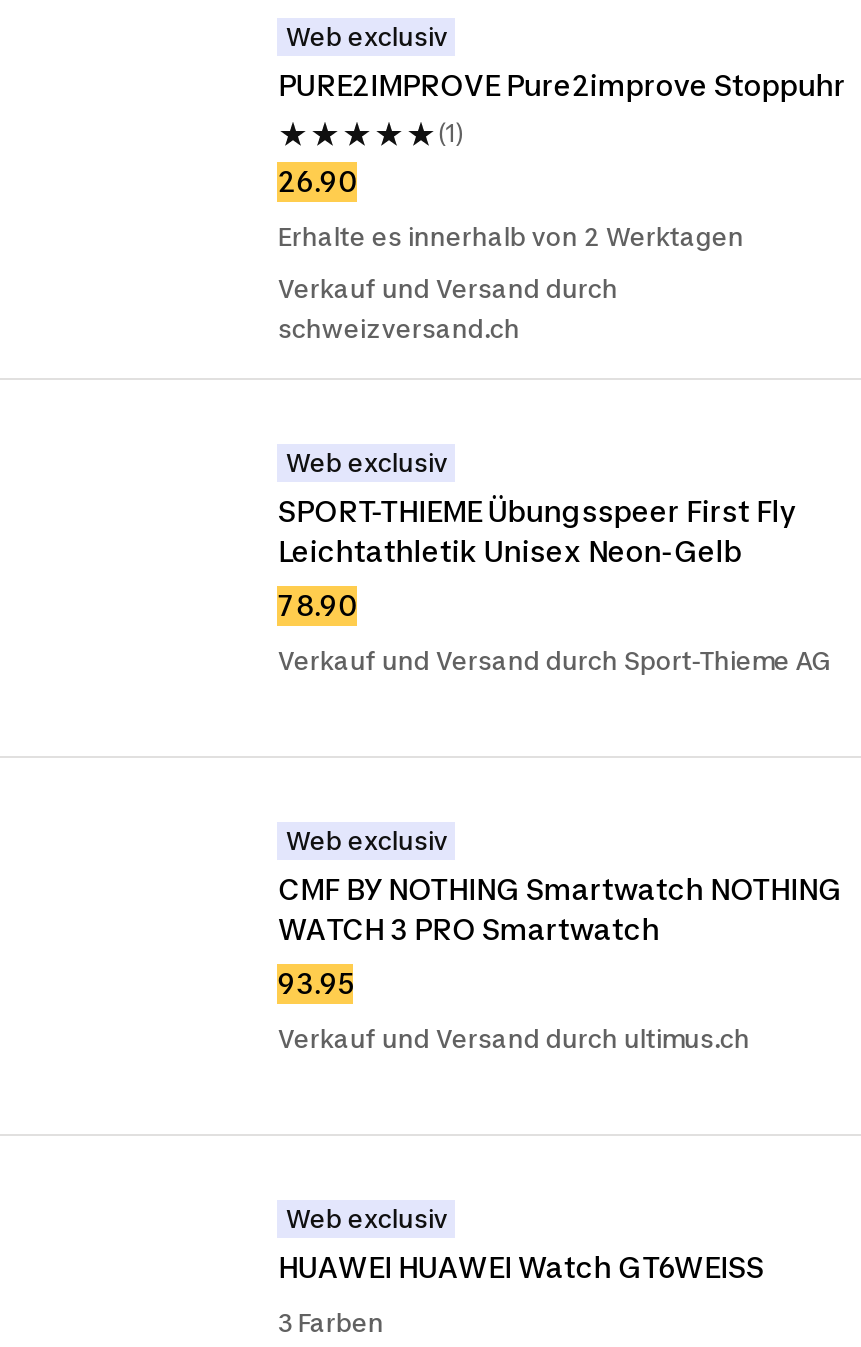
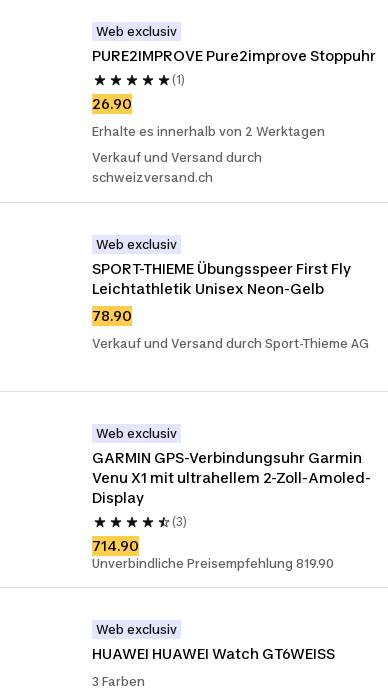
- CMF BY NOTHING Smartwatch NOTHING
- WATCH 3 PRO Smartwatch
+ GARMIN GPS-Verbindungsuhr Garmin
+ Venu X1 mit ultrahellem 2-Zoll-Amoled-
+ Display

- 93.95
+ (3)

- Verkauf und Versand durch ultimus.ch
+ 714.90
+ Unverbindliche Preisempfehlung 819.90
